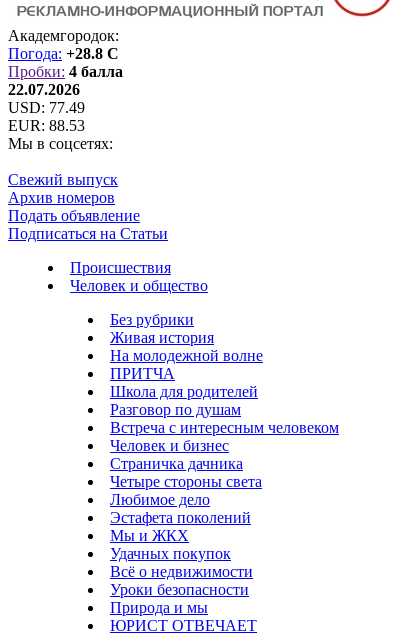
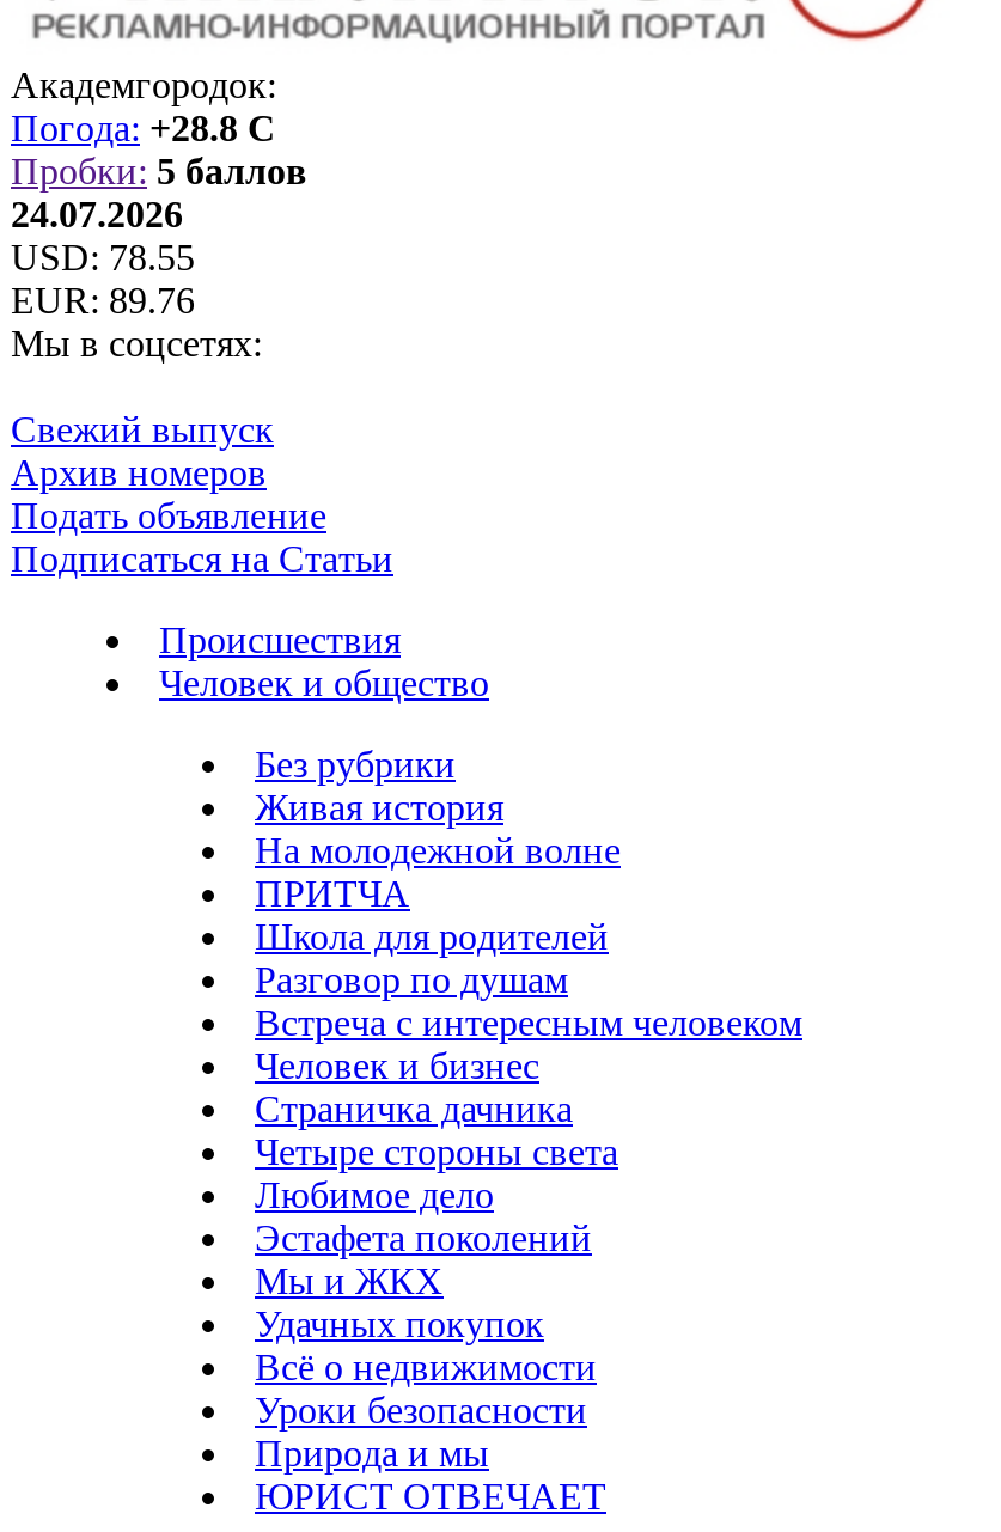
- Пробки: 4 балла
+ Пробки: 5 баллов

- 22.07.2026
+ 24.07.2026

- USD: 77.49
+ USD: 78.55

- EUR: 88.53
+ EUR: 89.76
